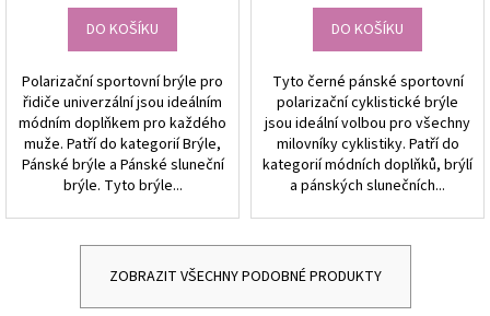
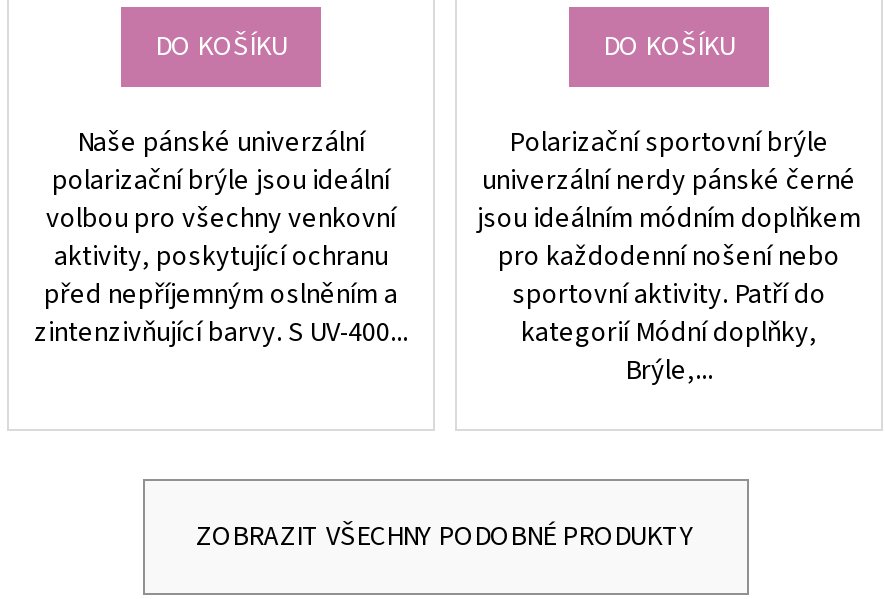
- Polarizační sportovní brýle pro
- řidiče univerzální jsou ideálním
- módním doplňkem pro každého
- muže. Patří do kategorií Brýle,
- Pánské brýle a Pánské sluneční
- brýle. Tyto brýle...
+ Naše pánské univerzální
+ polarizační brýle jsou ideální
+ volbou pro všechny venkovní
+ aktivity, poskytující ochranu
+ před nepříjemným oslněním a
+ zintenzivňující barvy. S UV-400...

- Tyto černé pánské sportovní
- polarizační cyklistické brýle
- jsou ideální volbou pro všechny
- milovníky cyklistiky. Patří do
- kategorií módních doplňků, brýlí
- a pánských slunečních...
+ Polarizační sportovní brýle
+ univerzální nerdy pánské černé
+ jsou ideálním módním doplňkem
+ pro každodenní nošení nebo
+ sportovní aktivity. Patří do
+ kategorií Módní doplňky,
+ Brýle,...
